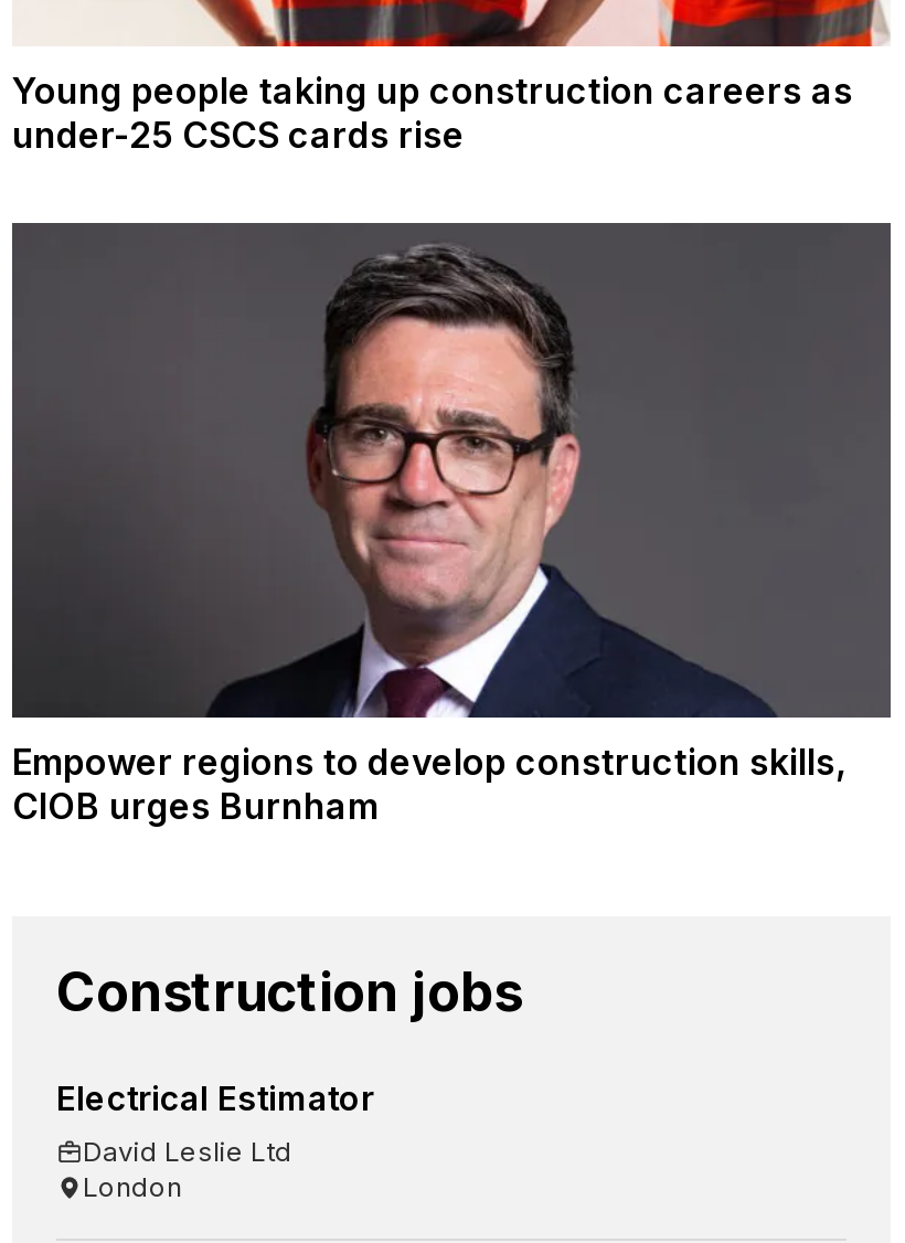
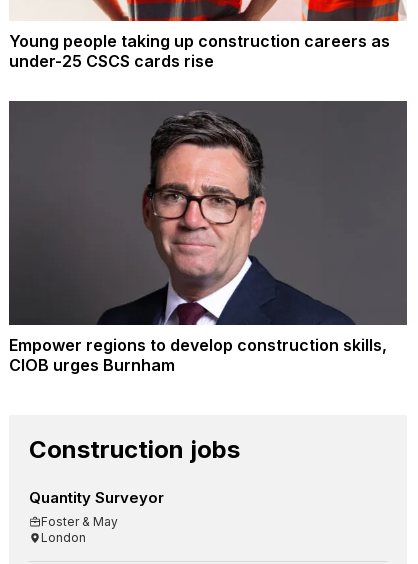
- Electrical Estimator
- David Leslie Ltd
+ Quantity Surveyor
+ Foster & May
